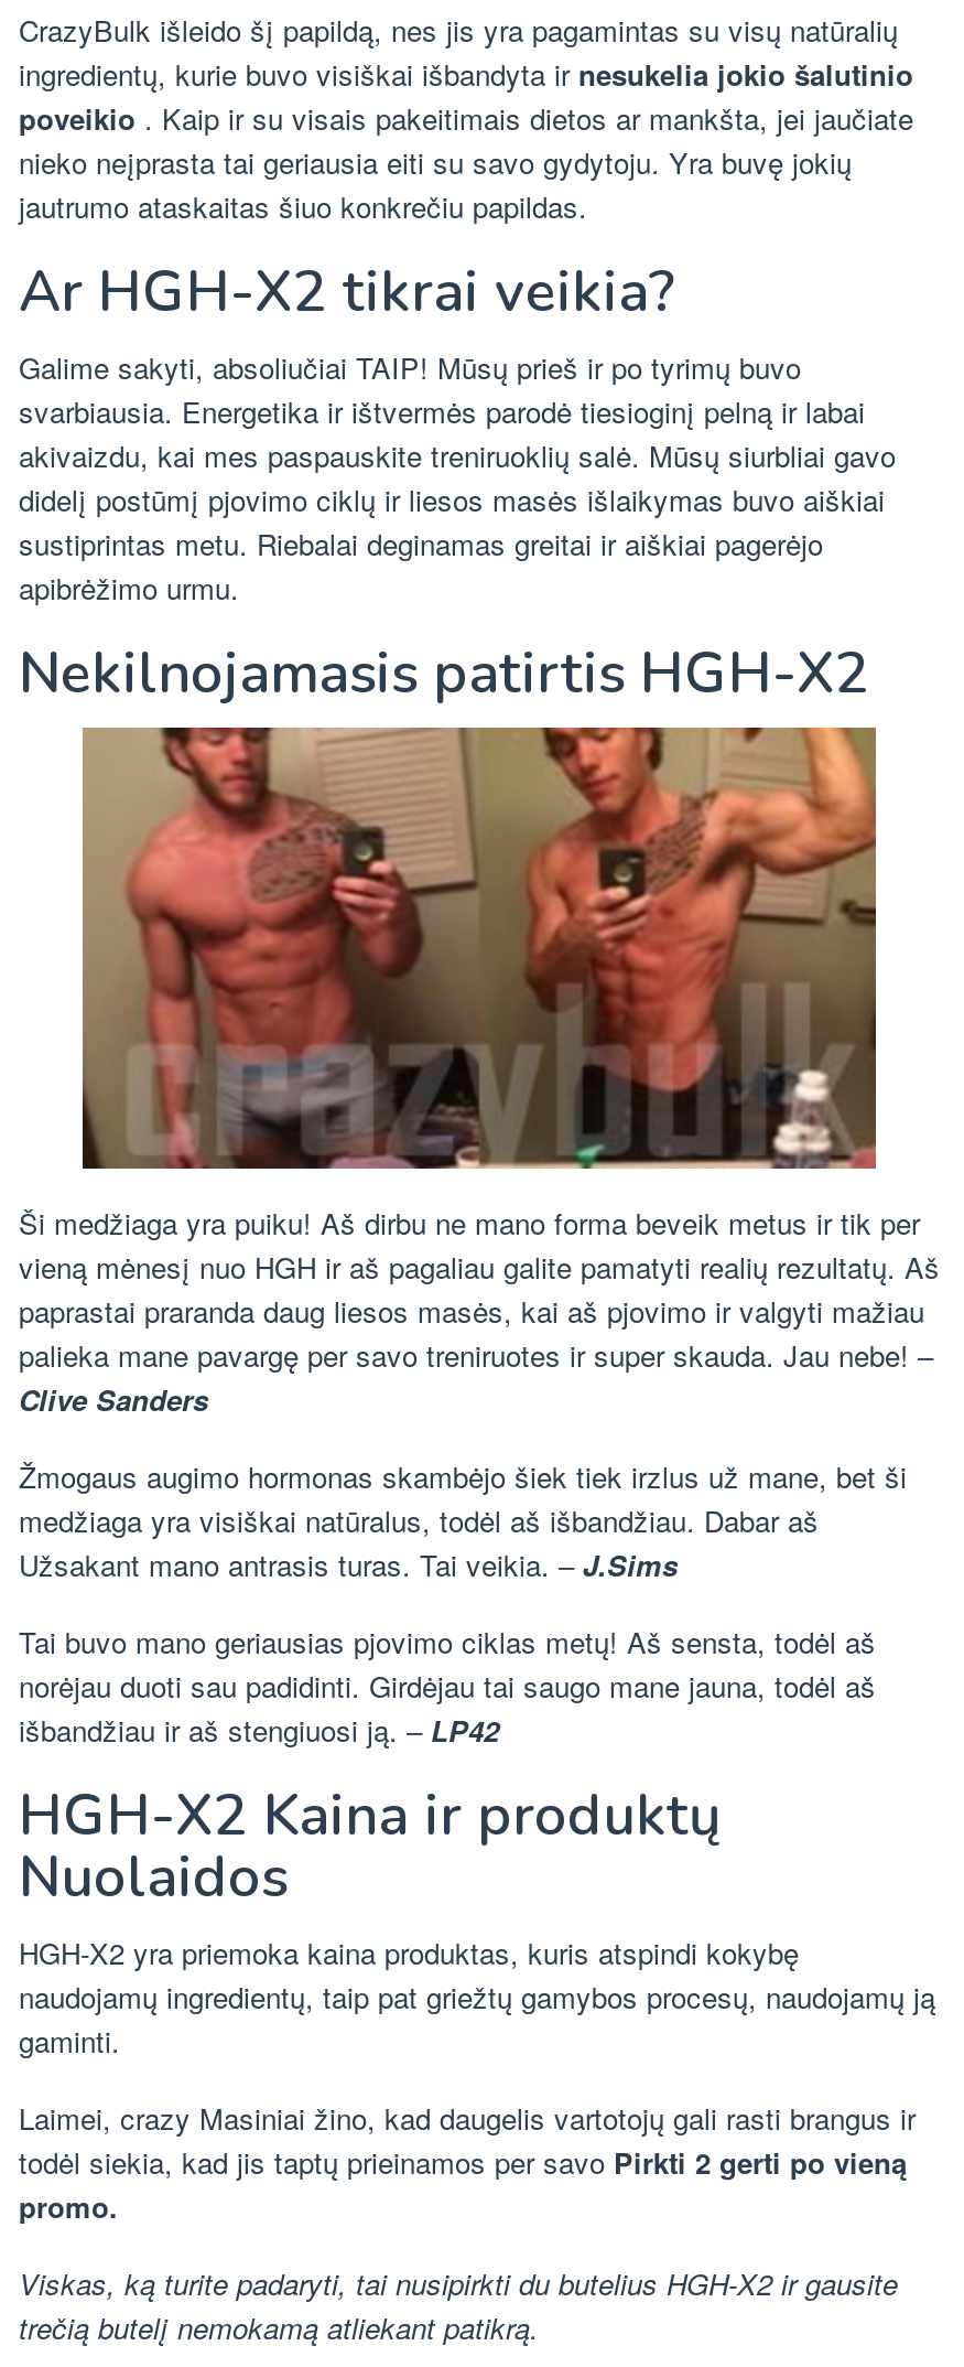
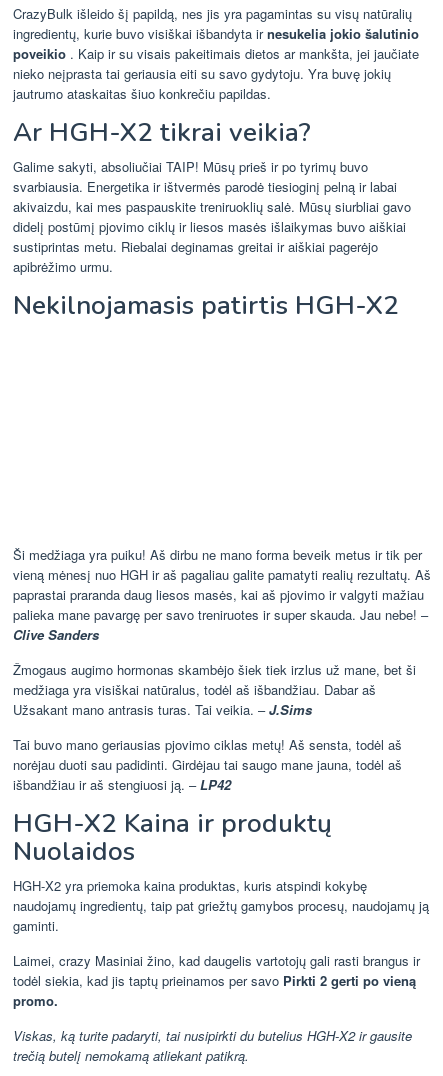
- [image]
